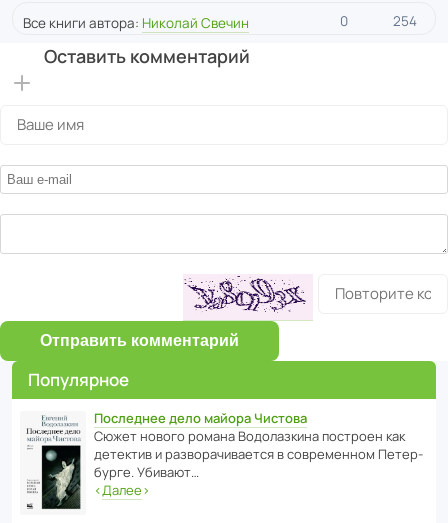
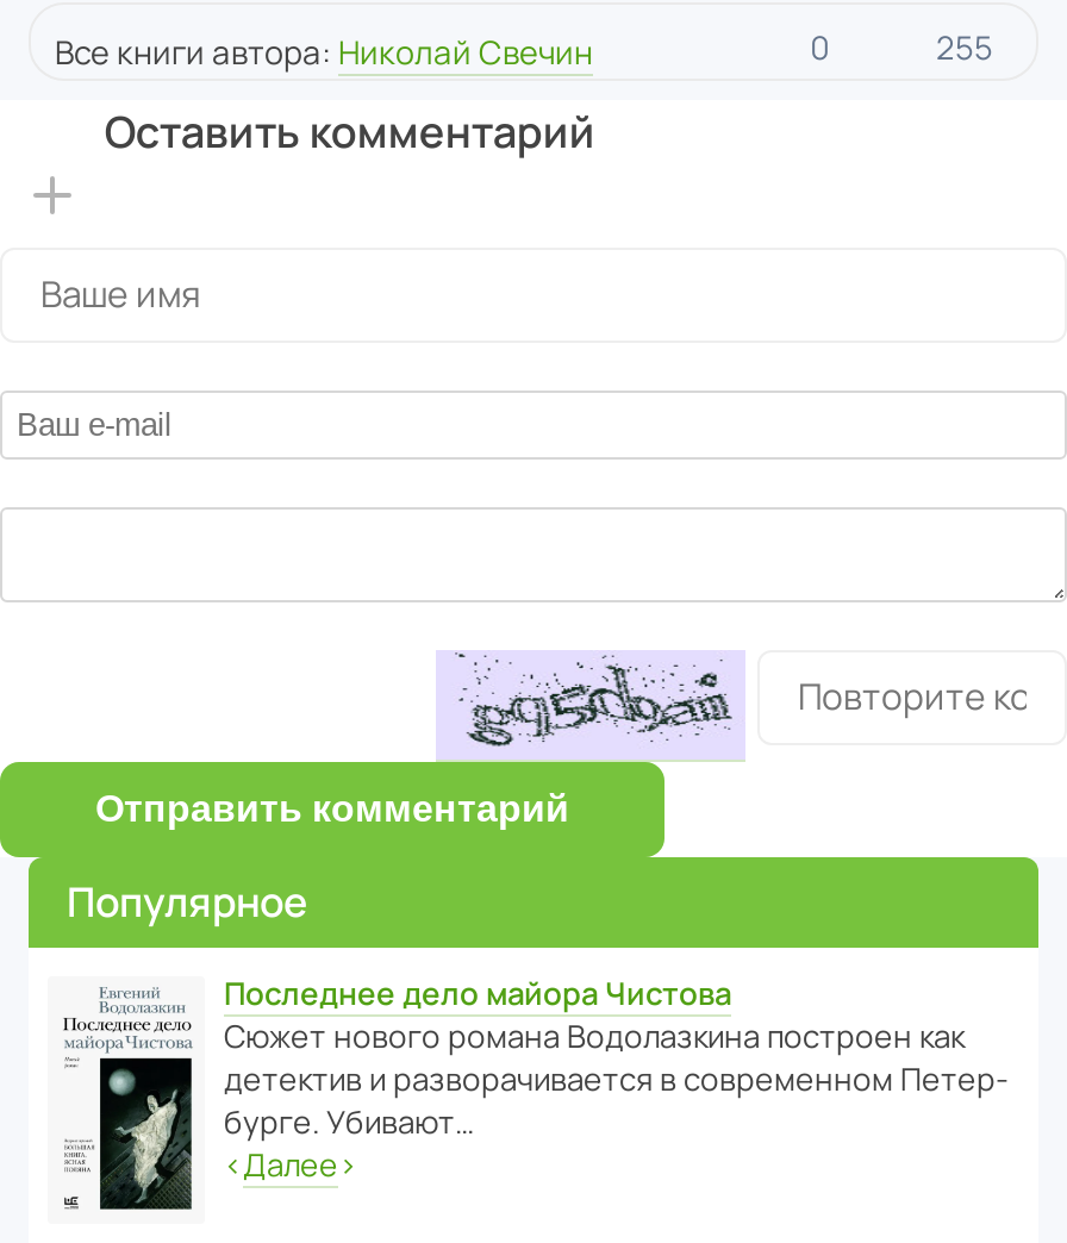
- 254
+ 255

- [image]
+ [image]
